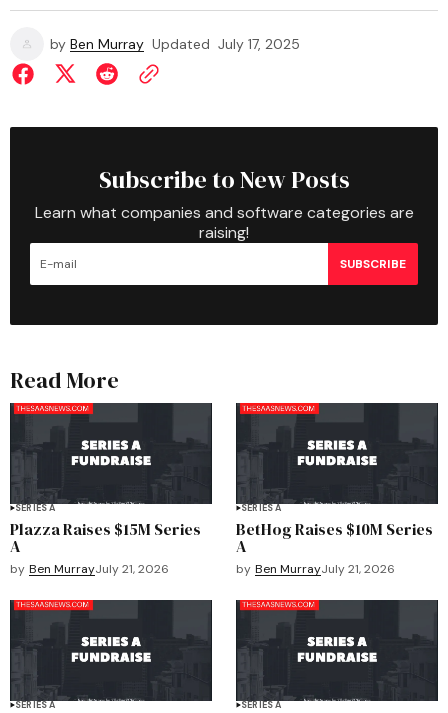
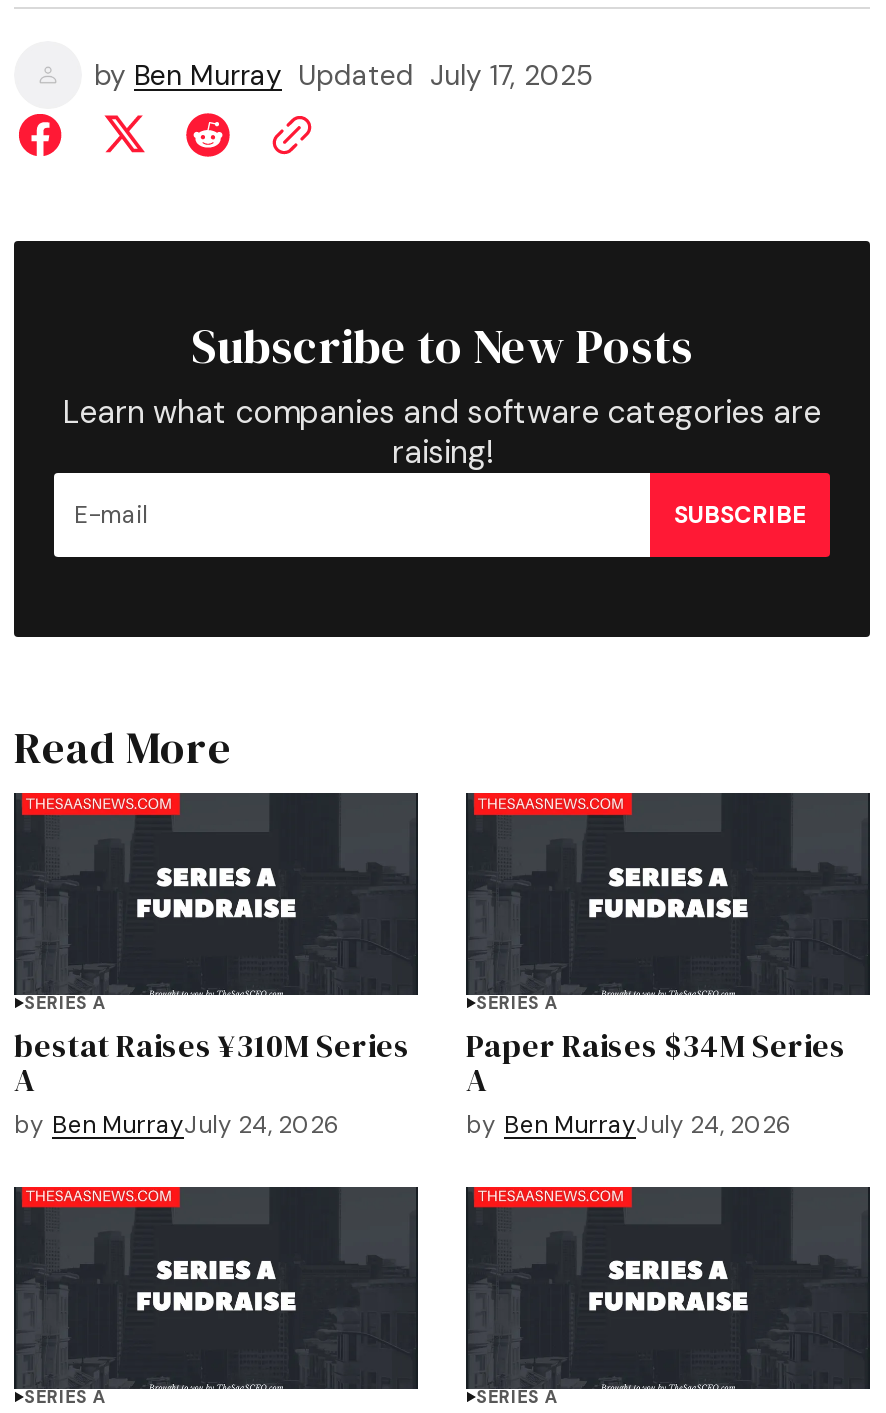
- Plazza Raises $15M Series
+ bestat Raises ¥310M Series

- BetHog Raises $10M Series
+ Paper Raises $34M Series

- by Ben MurrayJuly 21, 2026
+ by Ben MurrayJuly 24, 2026

- by Ben MurrayJuly 21, 2026
+ by Ben MurrayJuly 24, 2026
